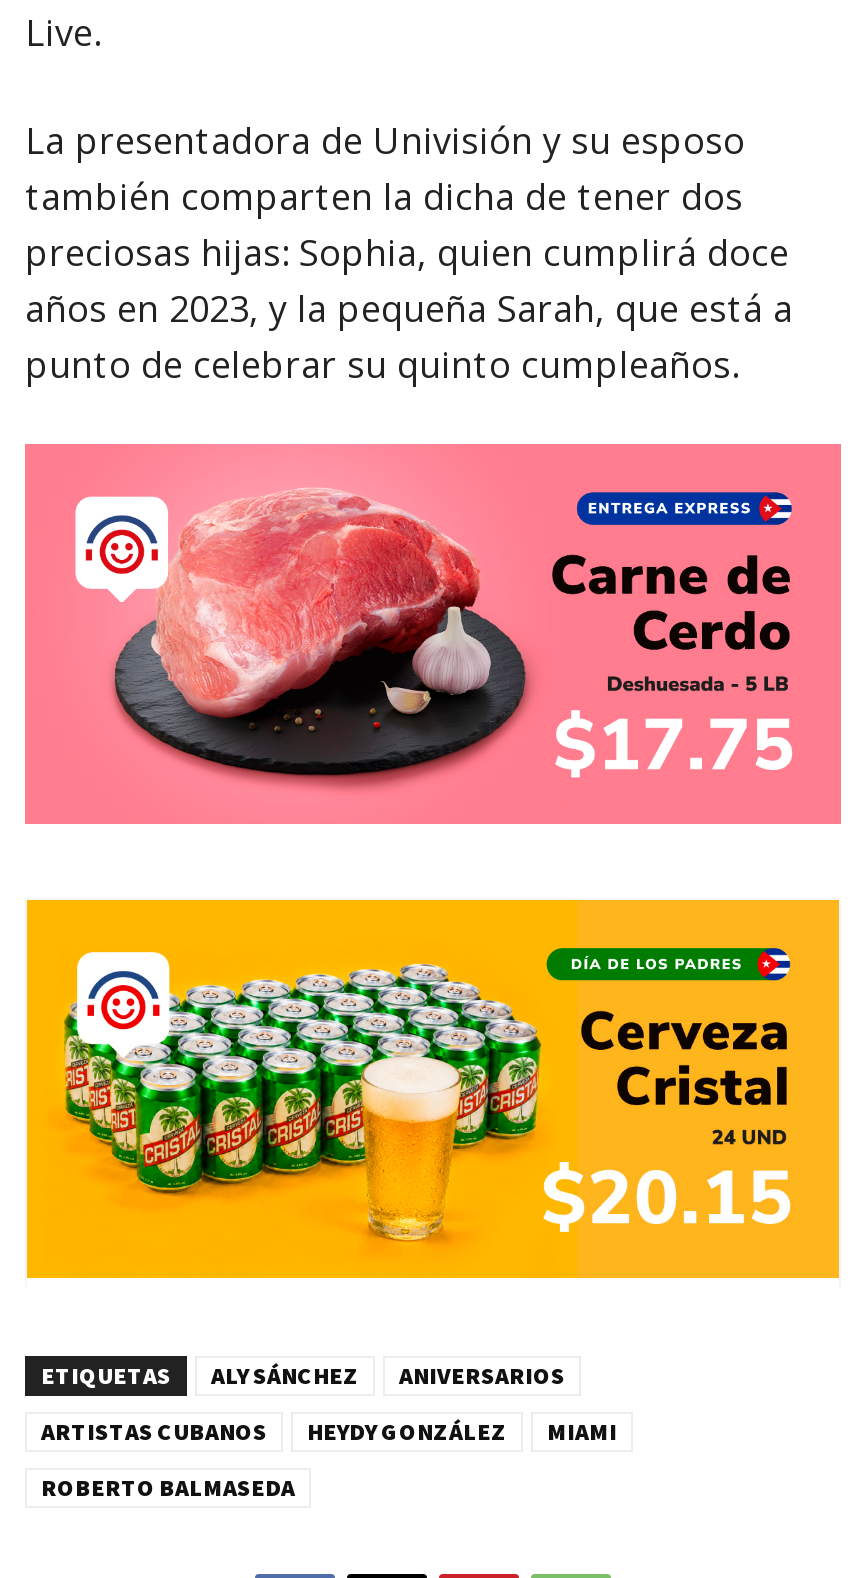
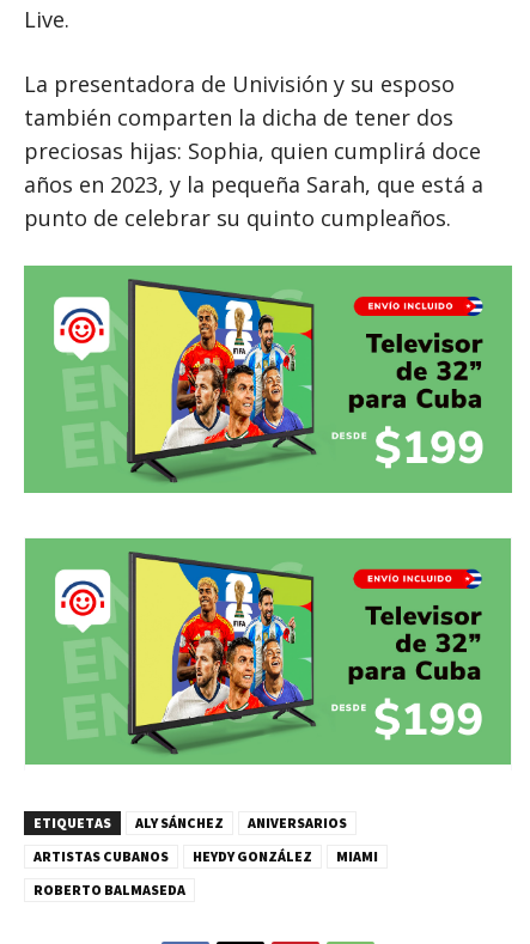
- [image]
+ [image]

- [image]
+ [image]
